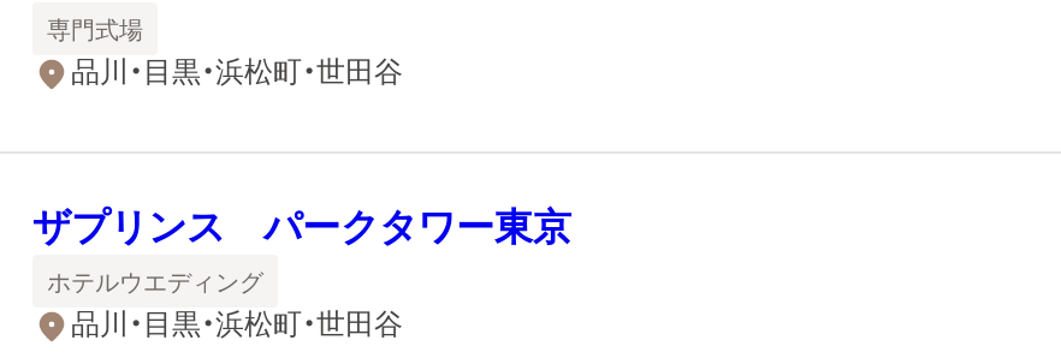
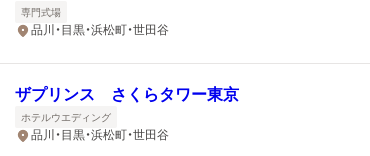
- ザプリンス パークタワー東京
+ ザプリンス さくらタワー東京
